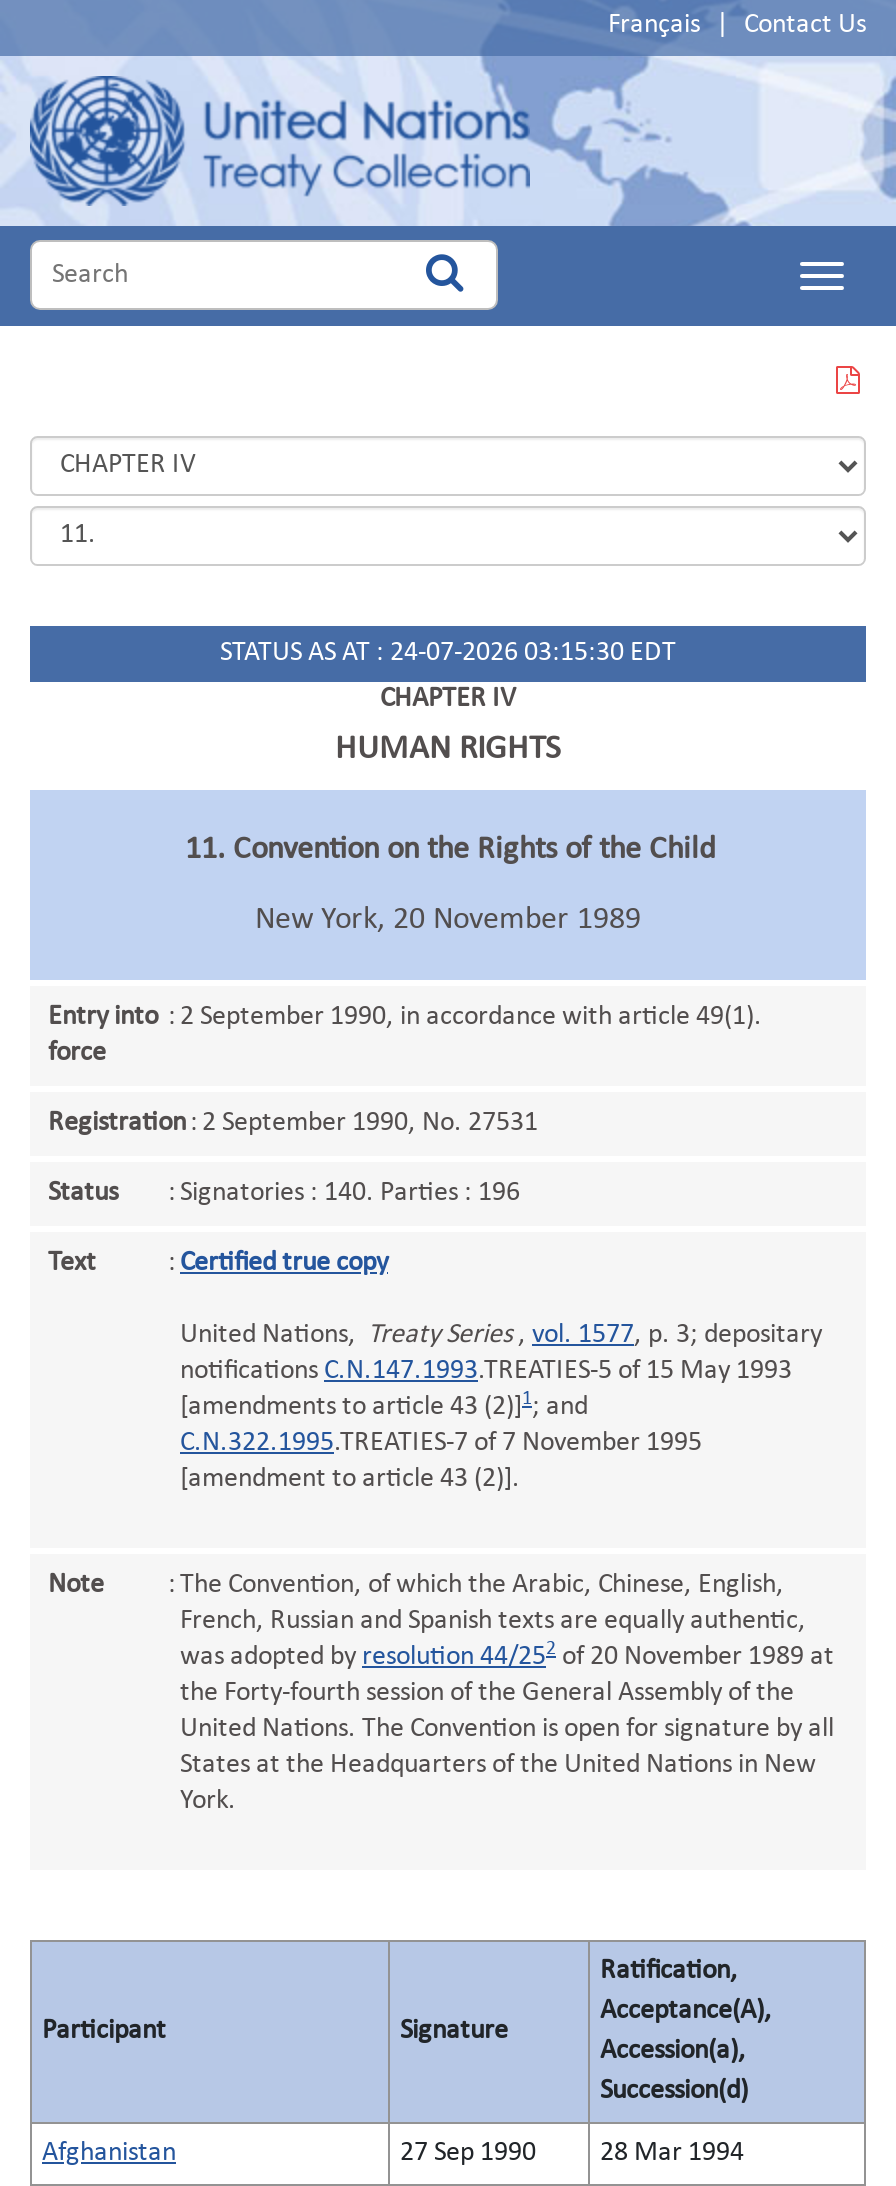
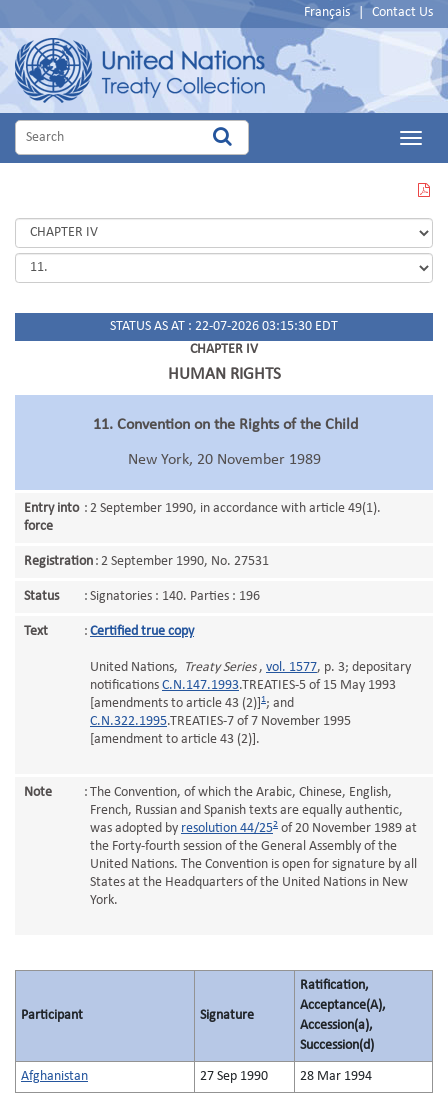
- STATUS AS AT : 24-07-2026 03:15:30 EDT
+ STATUS AS AT : 22-07-2026 03:15:30 EDT
